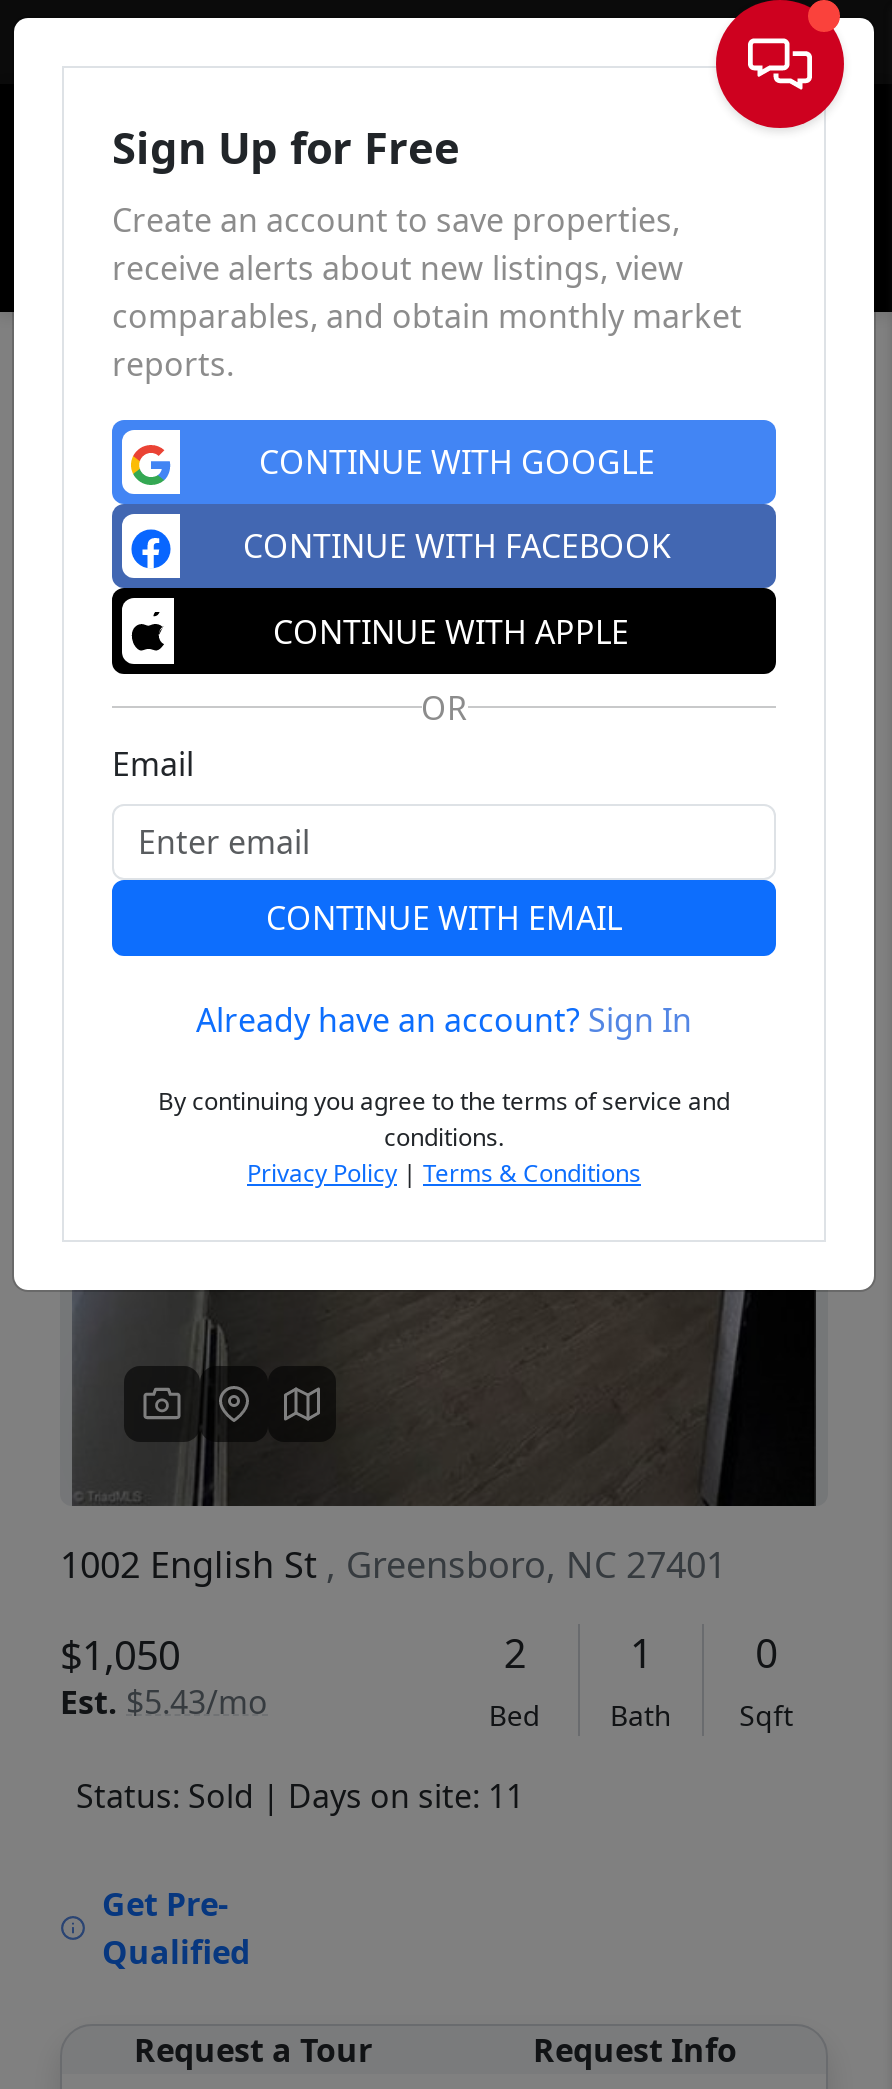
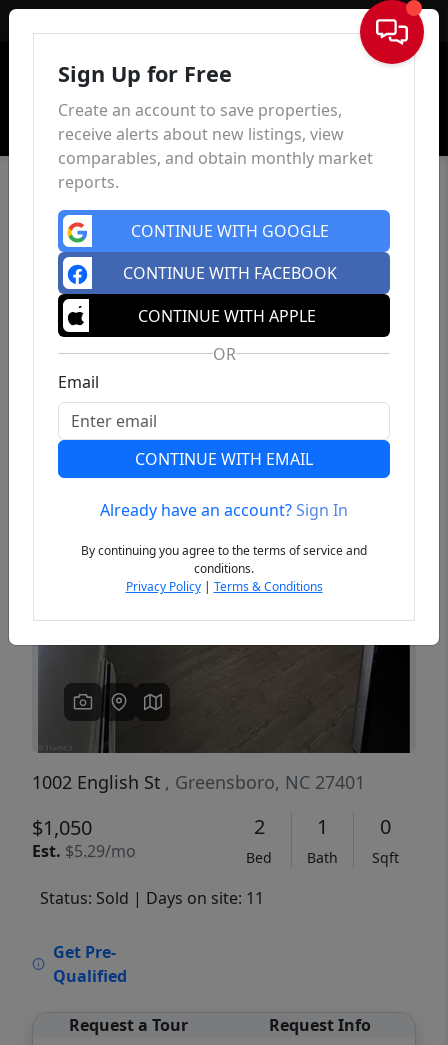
- Est. $5.43/mo
+ Est. $5.29/mo
